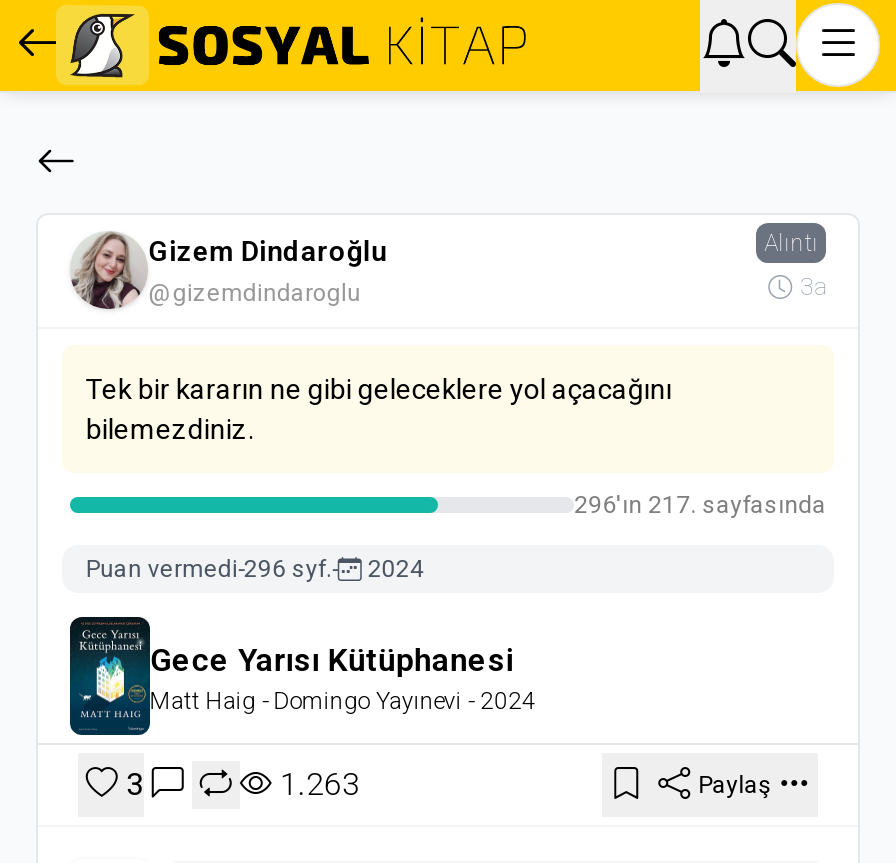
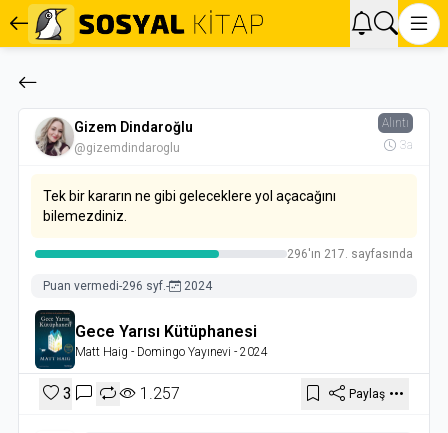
- 1.263
+ 1.257
